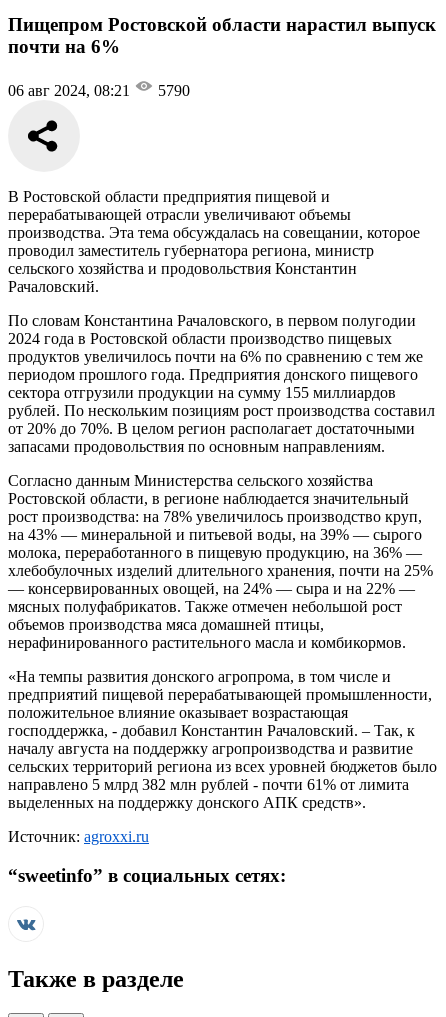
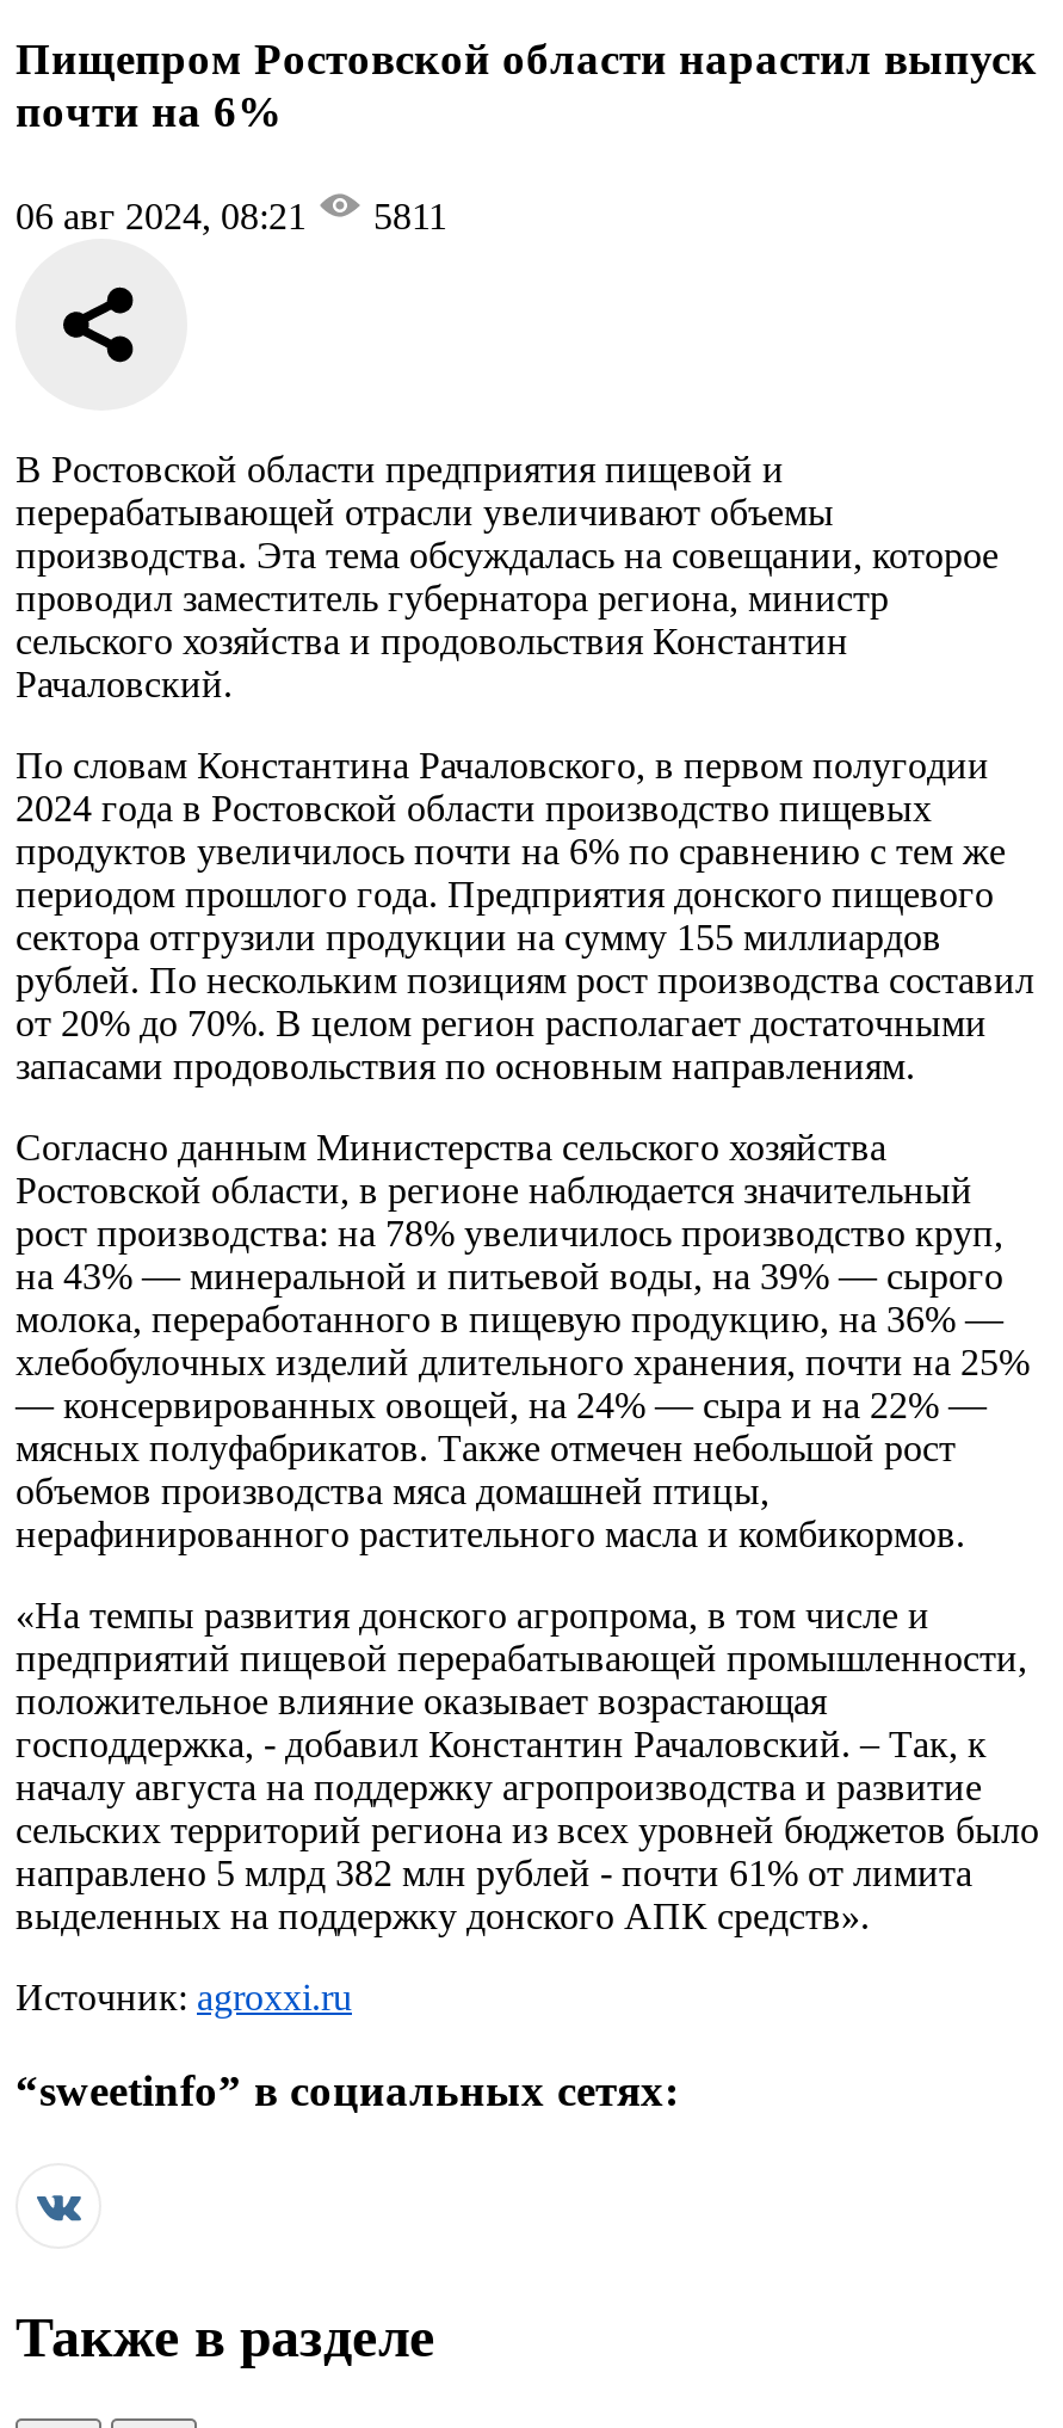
- 06 авг 2024, 08:21 5790
+ 06 авг 2024, 08:21 5811
